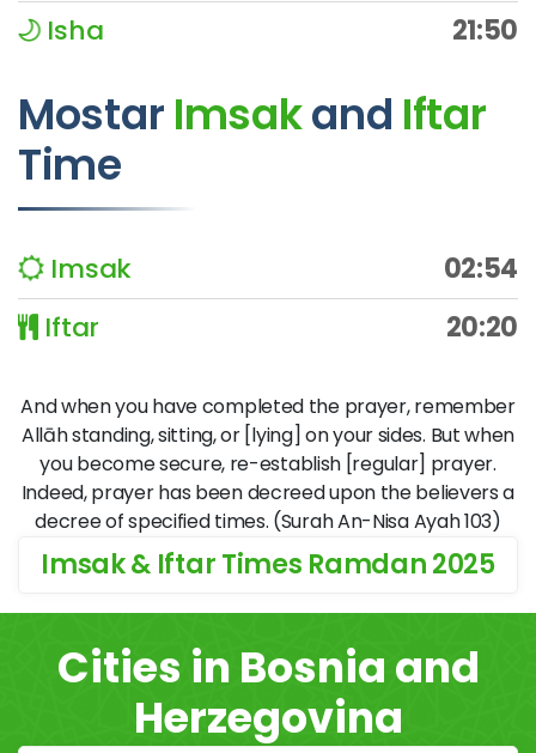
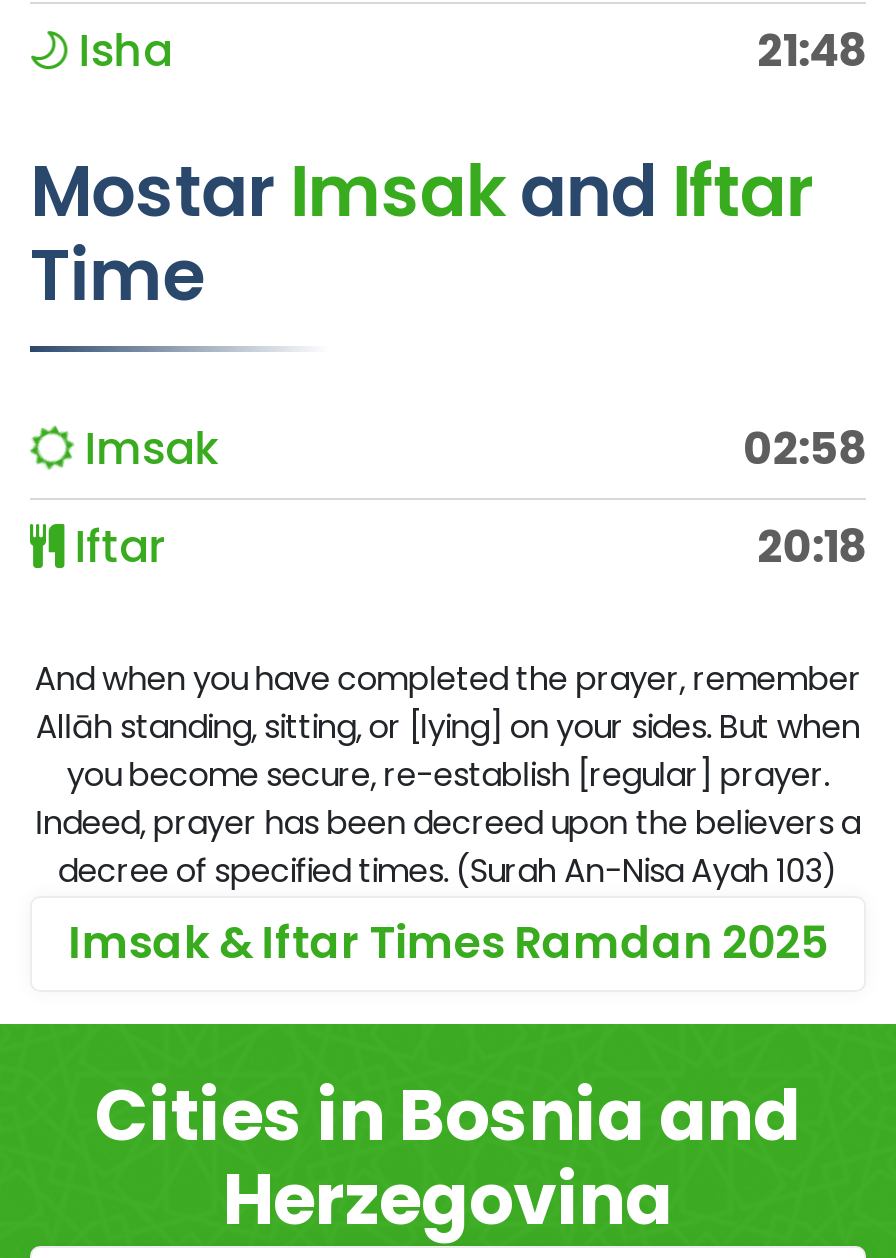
- 21:50
+ 21:48

- 02:54
+ 02:58

- 20:20
+ 20:18
